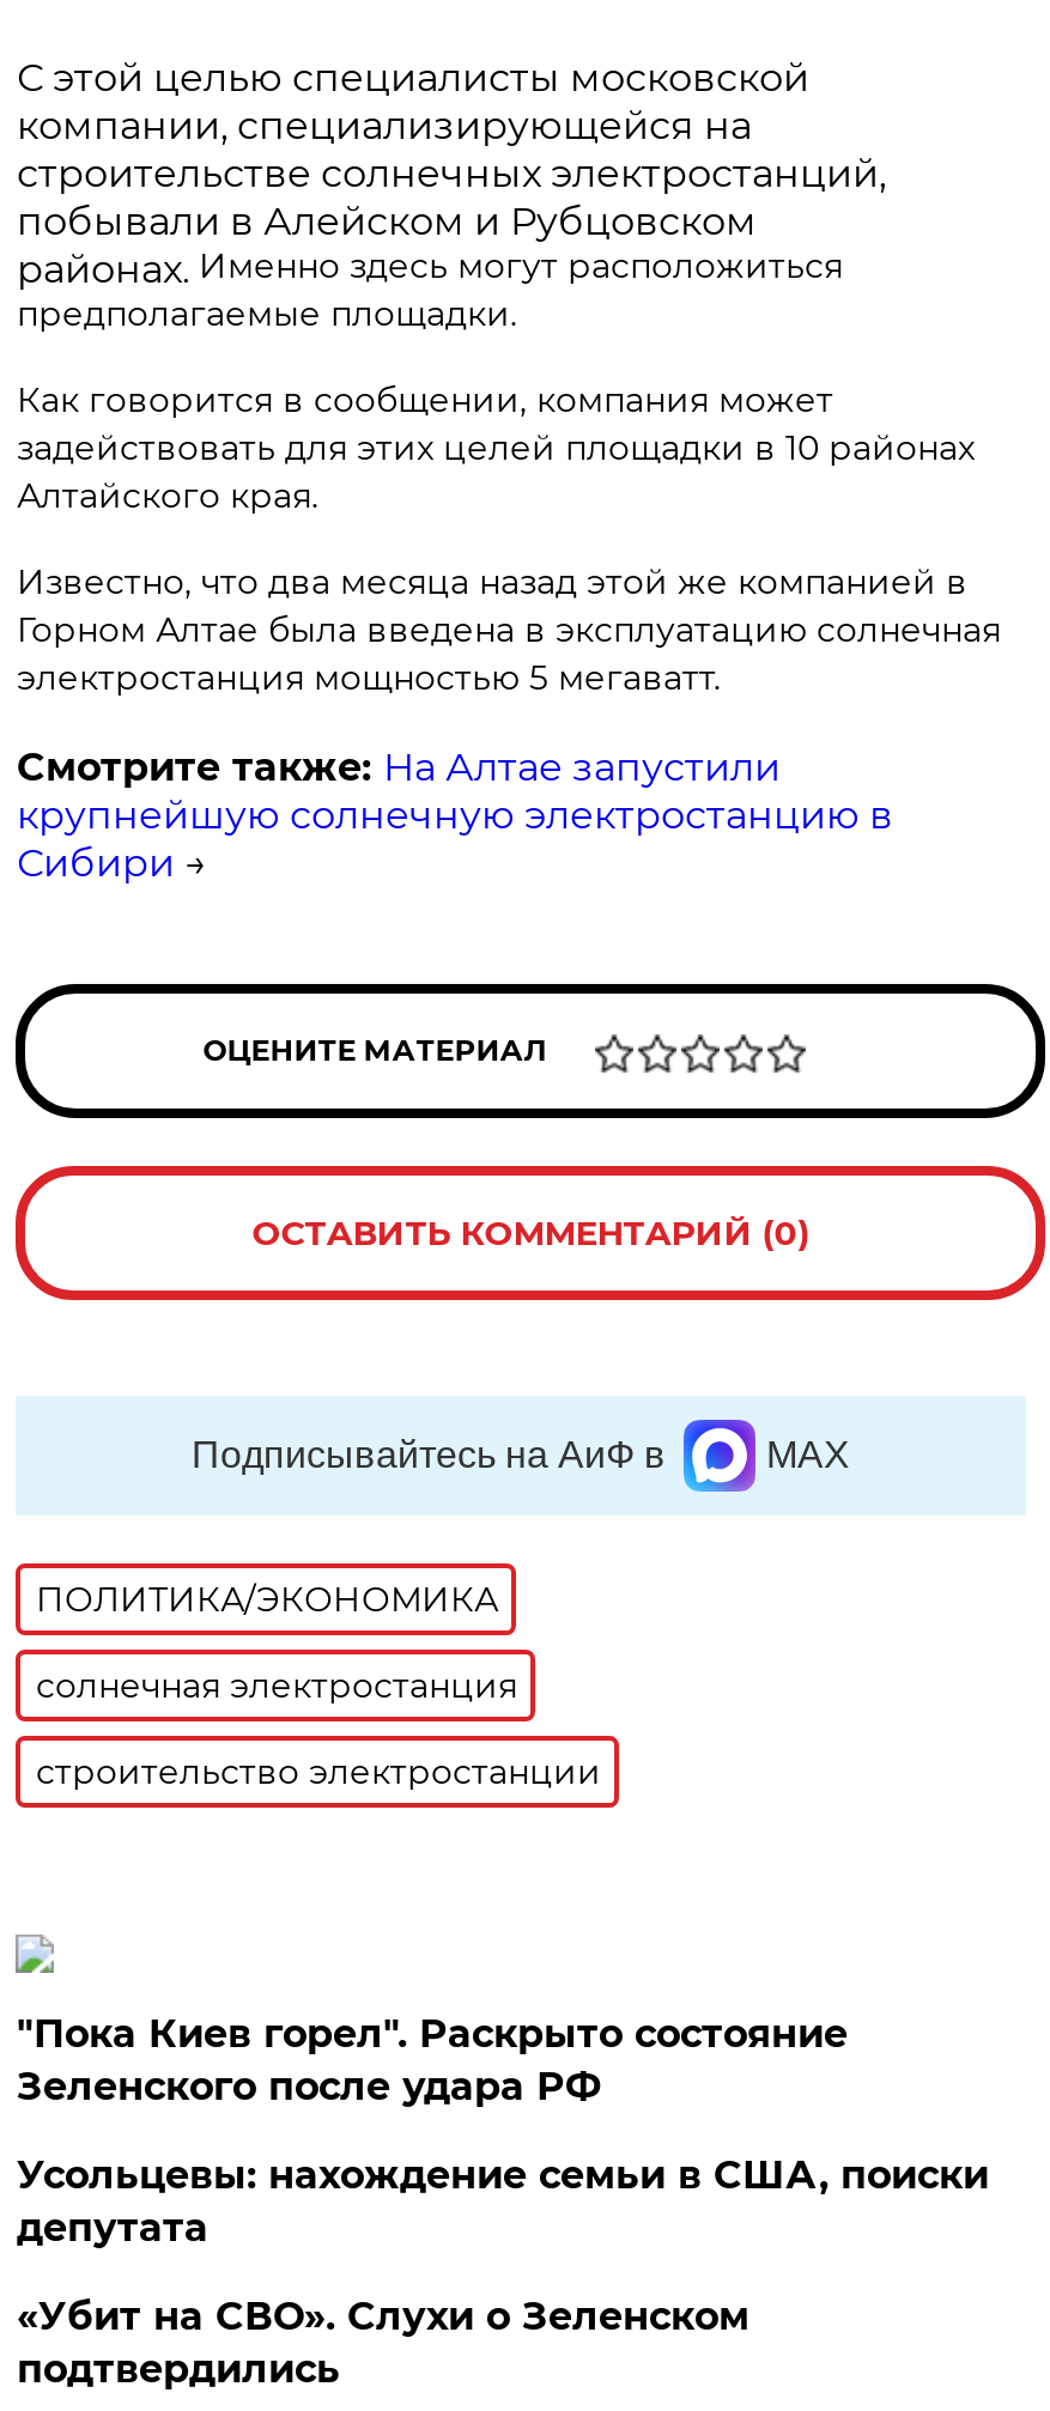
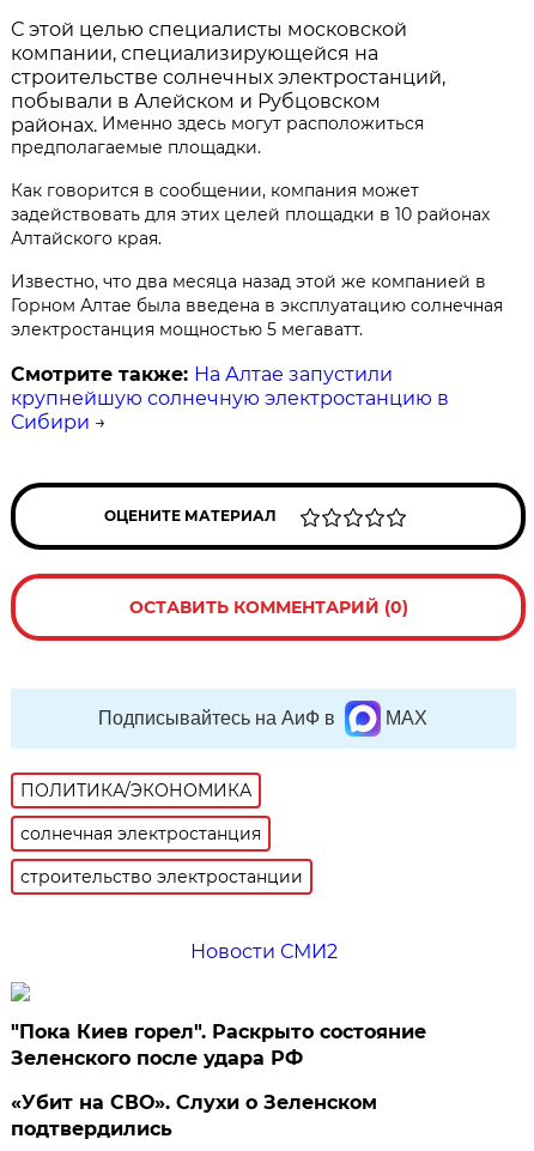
+ Новости СМИ2

moved down: "Пока Киев горел". Раскрыто состояние | Зеленского после удара РФ

- Усольцевы: нахождение семьи в США, поиски
- депутата
